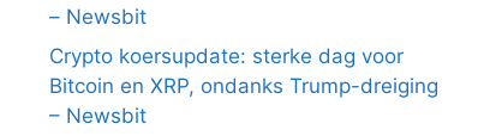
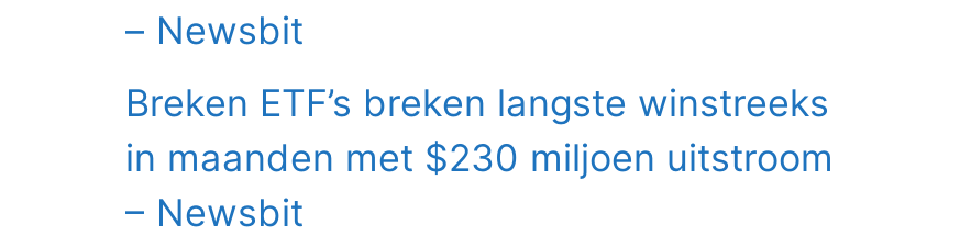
- Crypto koersupdate: sterke dag voor
- Bitcoin en XRP, ondanks Trump-dreiging
+ Breken ETF’s breken langste winstreeks
+ in maanden met $230 miljoen uitstroom
